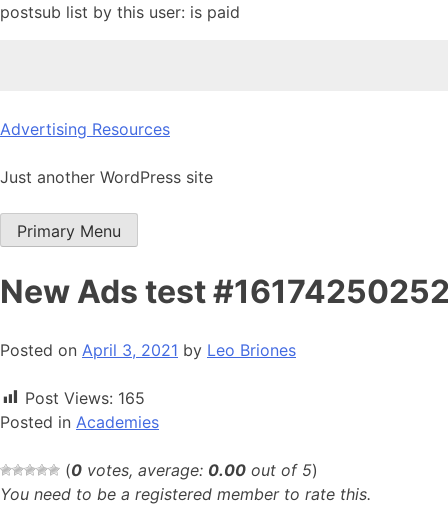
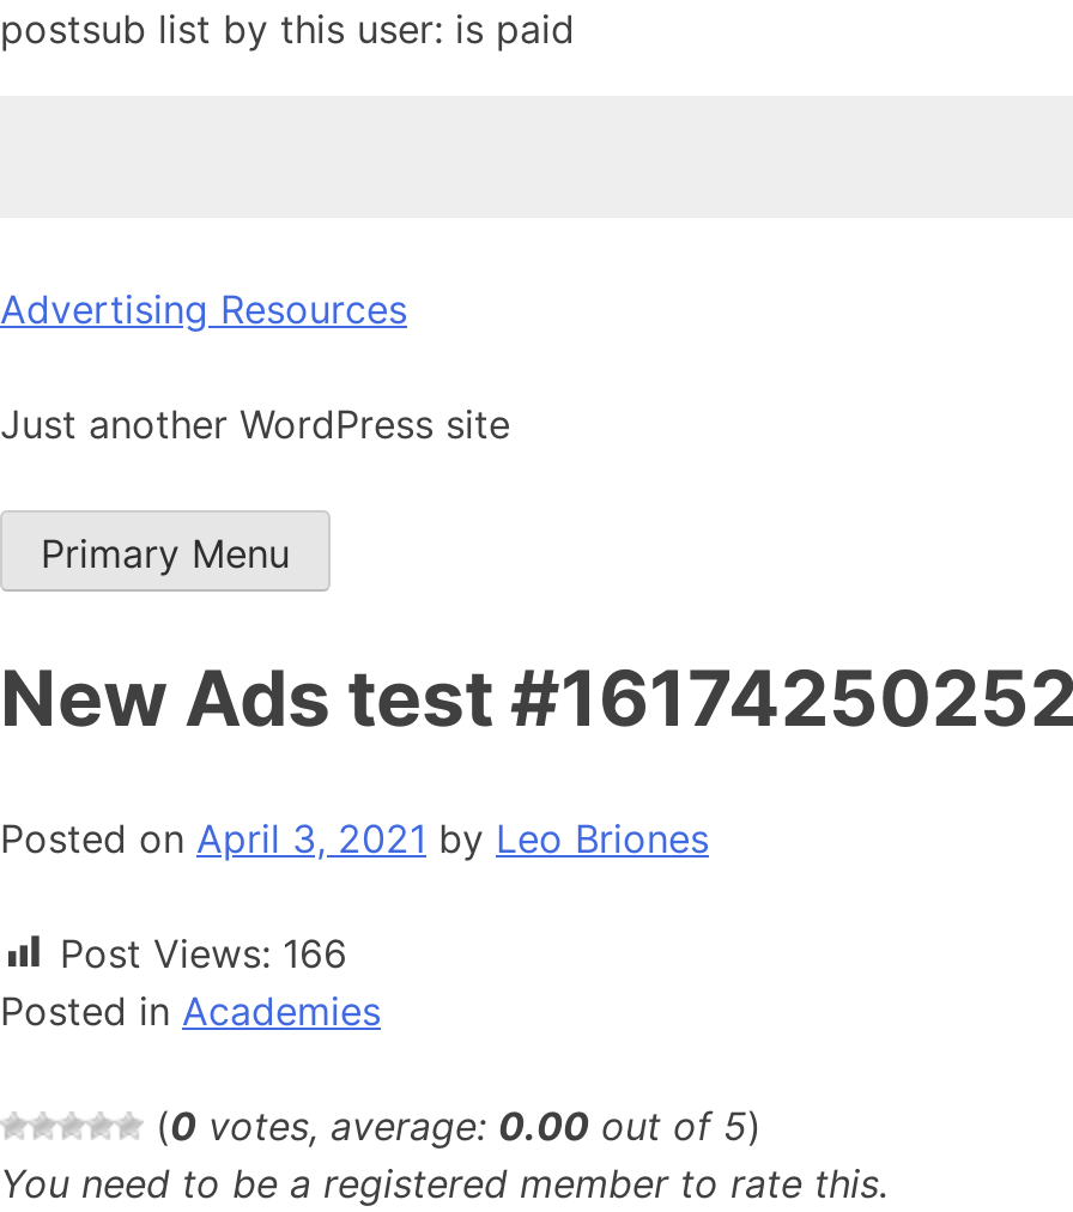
- Post Views: 165
+ Post Views: 166
